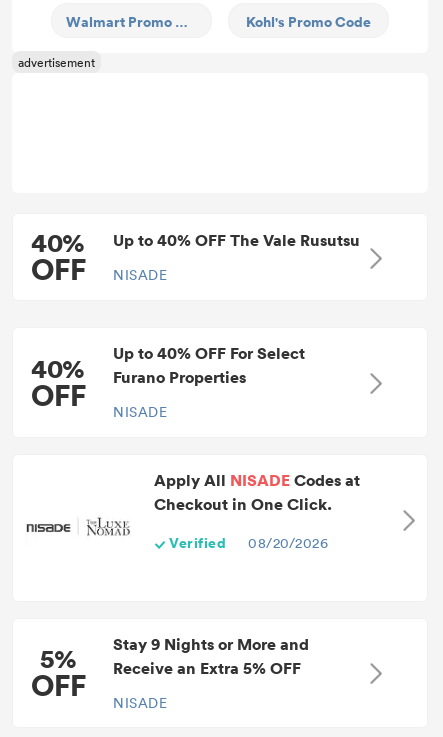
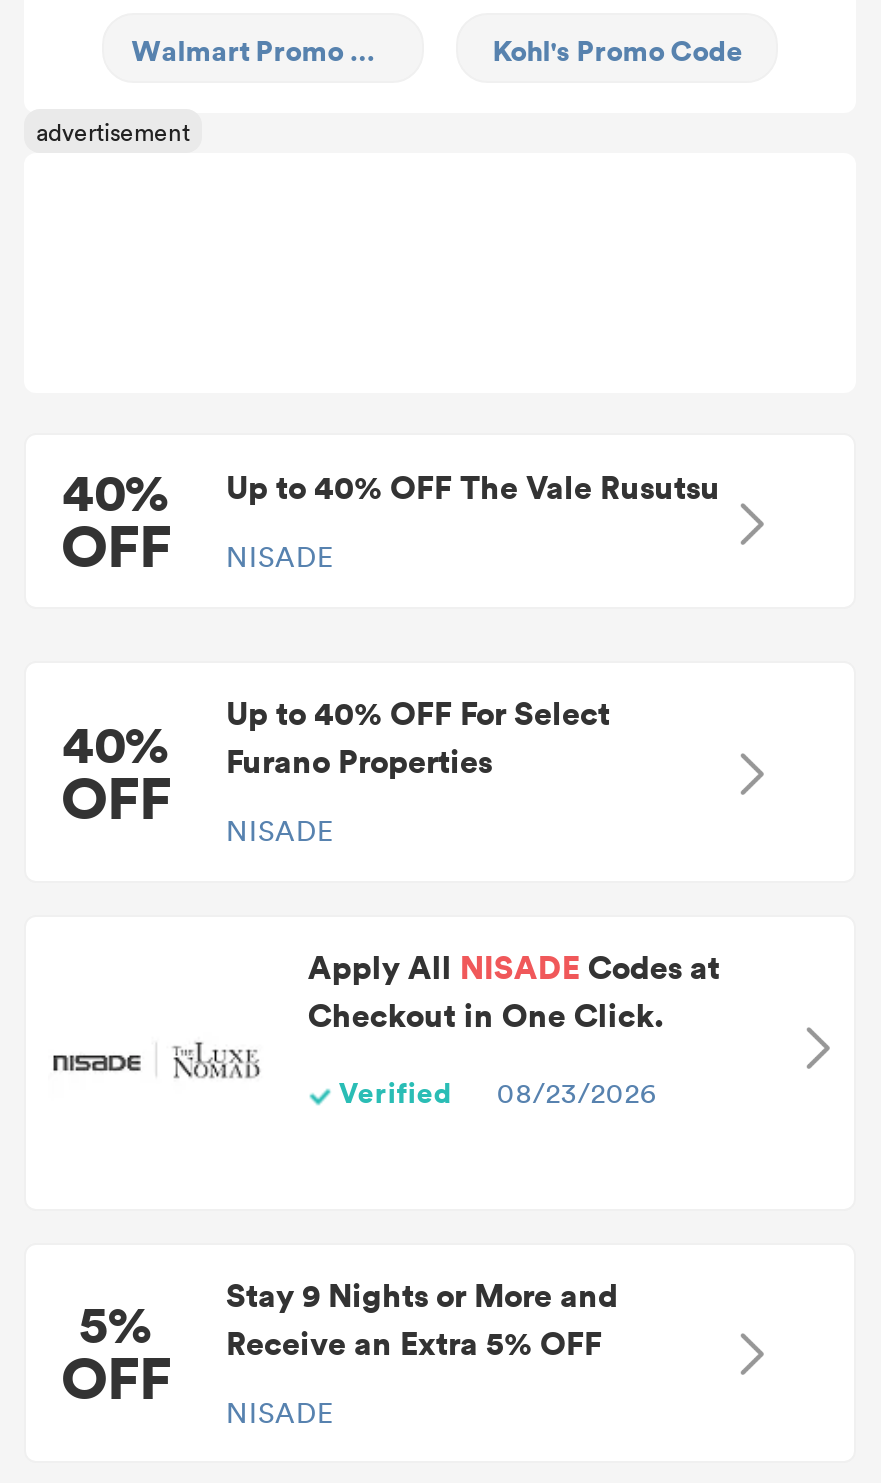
- Verified 08/20/2026
+ Verified 08/23/2026
